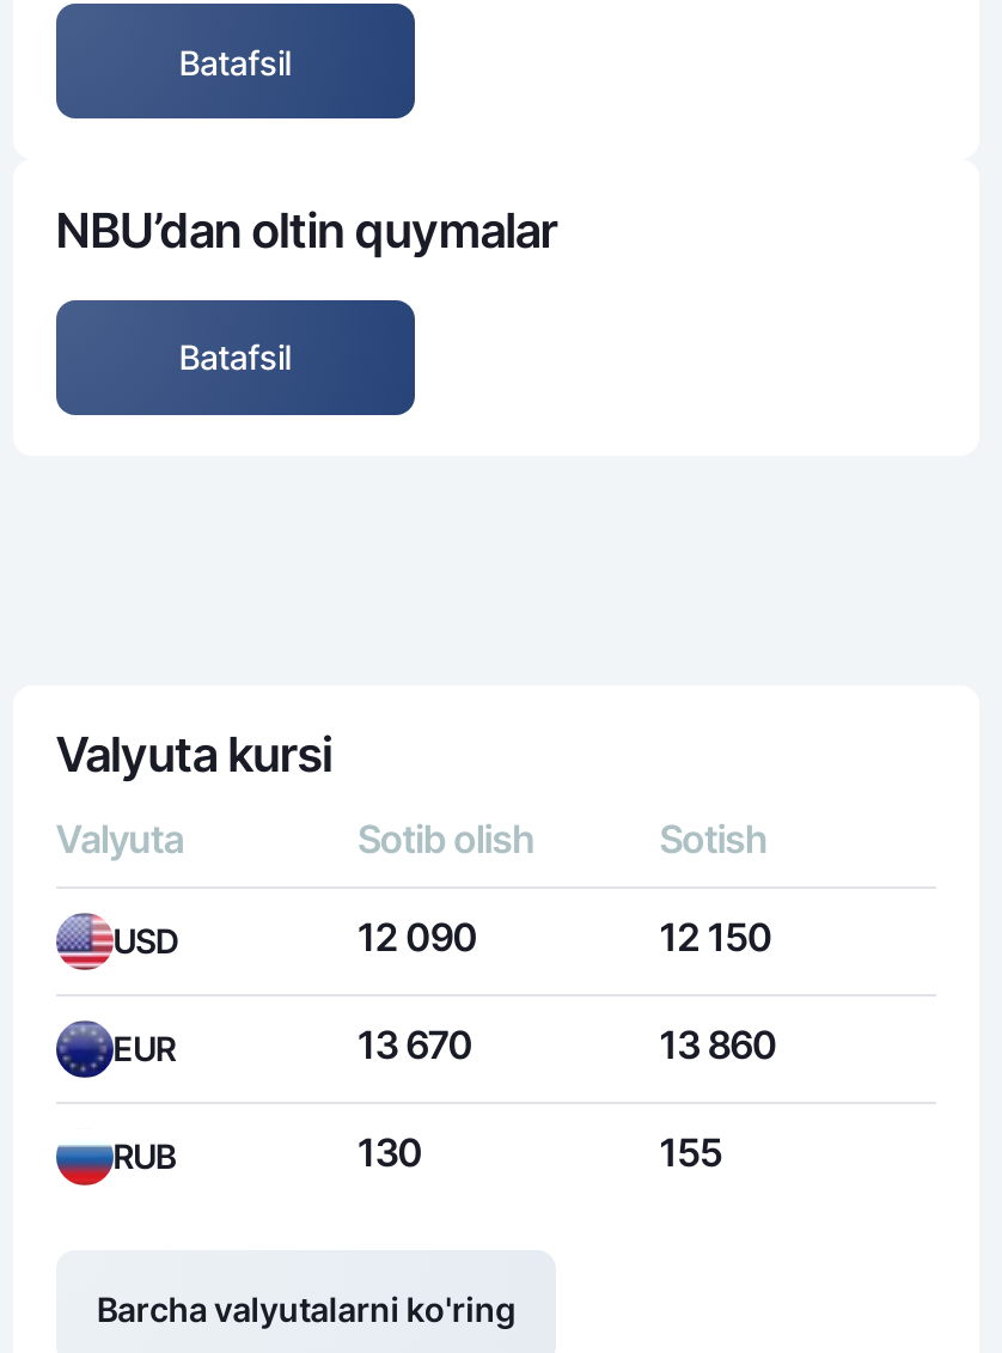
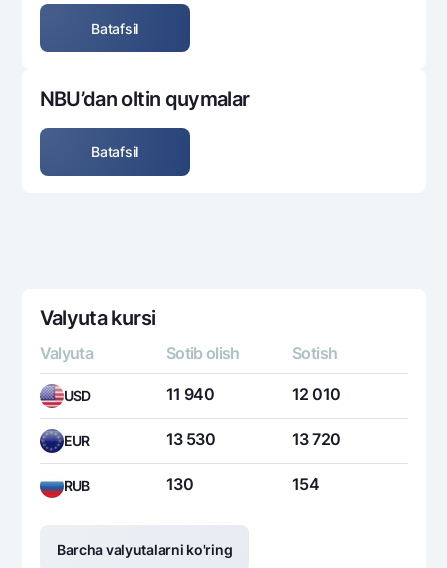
- 12 090
+ 11 940

- 12 150
+ 12 010

- 13 670
+ 13 530

- 13 860
+ 13 720

- 155
+ 154
